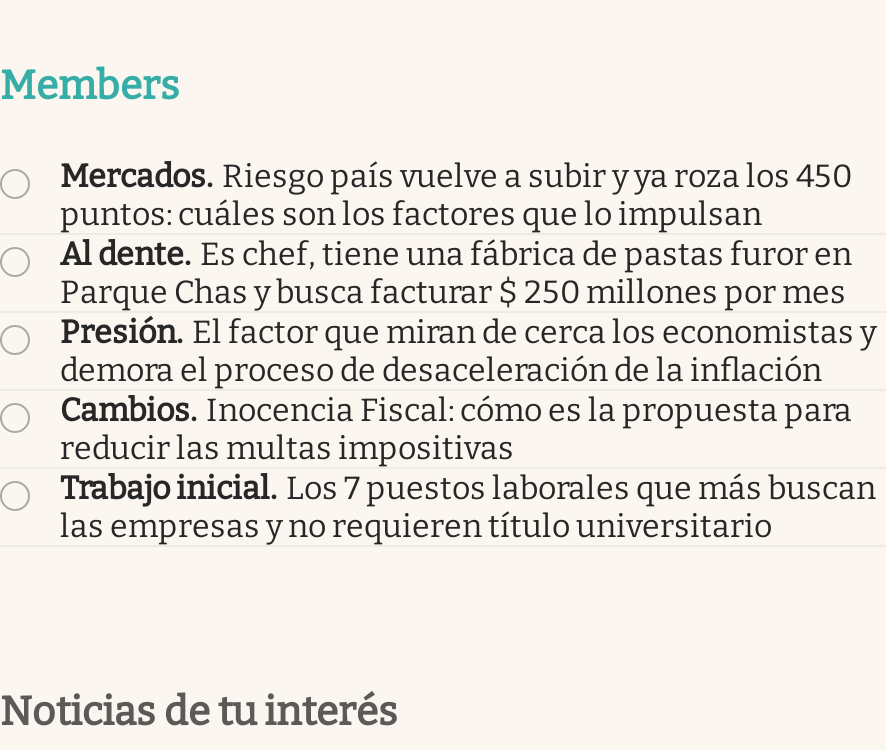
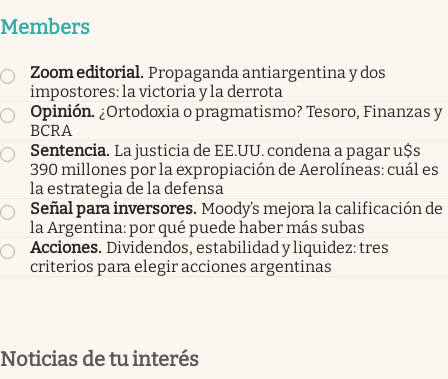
- Mercados. Riesgo país vuelve a subir y ya roza los 450
- puntos: cuáles son los factores que lo impulsan
- Al dente. Es chef, tiene una fábrica de pastas furor en
- Parque Chas y busca facturar $ 250 millones por mes
- Presión. El factor que miran de cerca los economistas y
- demora el proceso de desaceleración de la inflación
- Cambios. Inocencia Fiscal: cómo es la propuesta para
- reducir las multas impositivas
- Trabajo inicial. Los 7 puestos laborales que más buscan
- las empresas y no requieren título universitario
+ Zoom editorial. Propaganda antiargentina y dos
+ impostores: la victoria y la derrota
+ Opinión. ¿Ortodoxia o pragmatismo? Tesoro, Finanzas y
+ BCRA
+ Sentencia. La justicia de EE.UU. condena a pagar u$s
+ 390 millones por la expropiación de Aerolíneas: cuál es
+ la estrategia de la defensa
+ Señal para inversores. Moody’s mejora la calificación de
+ la Argentina: por qué puede haber más subas
+ Acciones. Dividendos, estabilidad y liquidez: tres
+ criterios para elegir acciones argentinas
